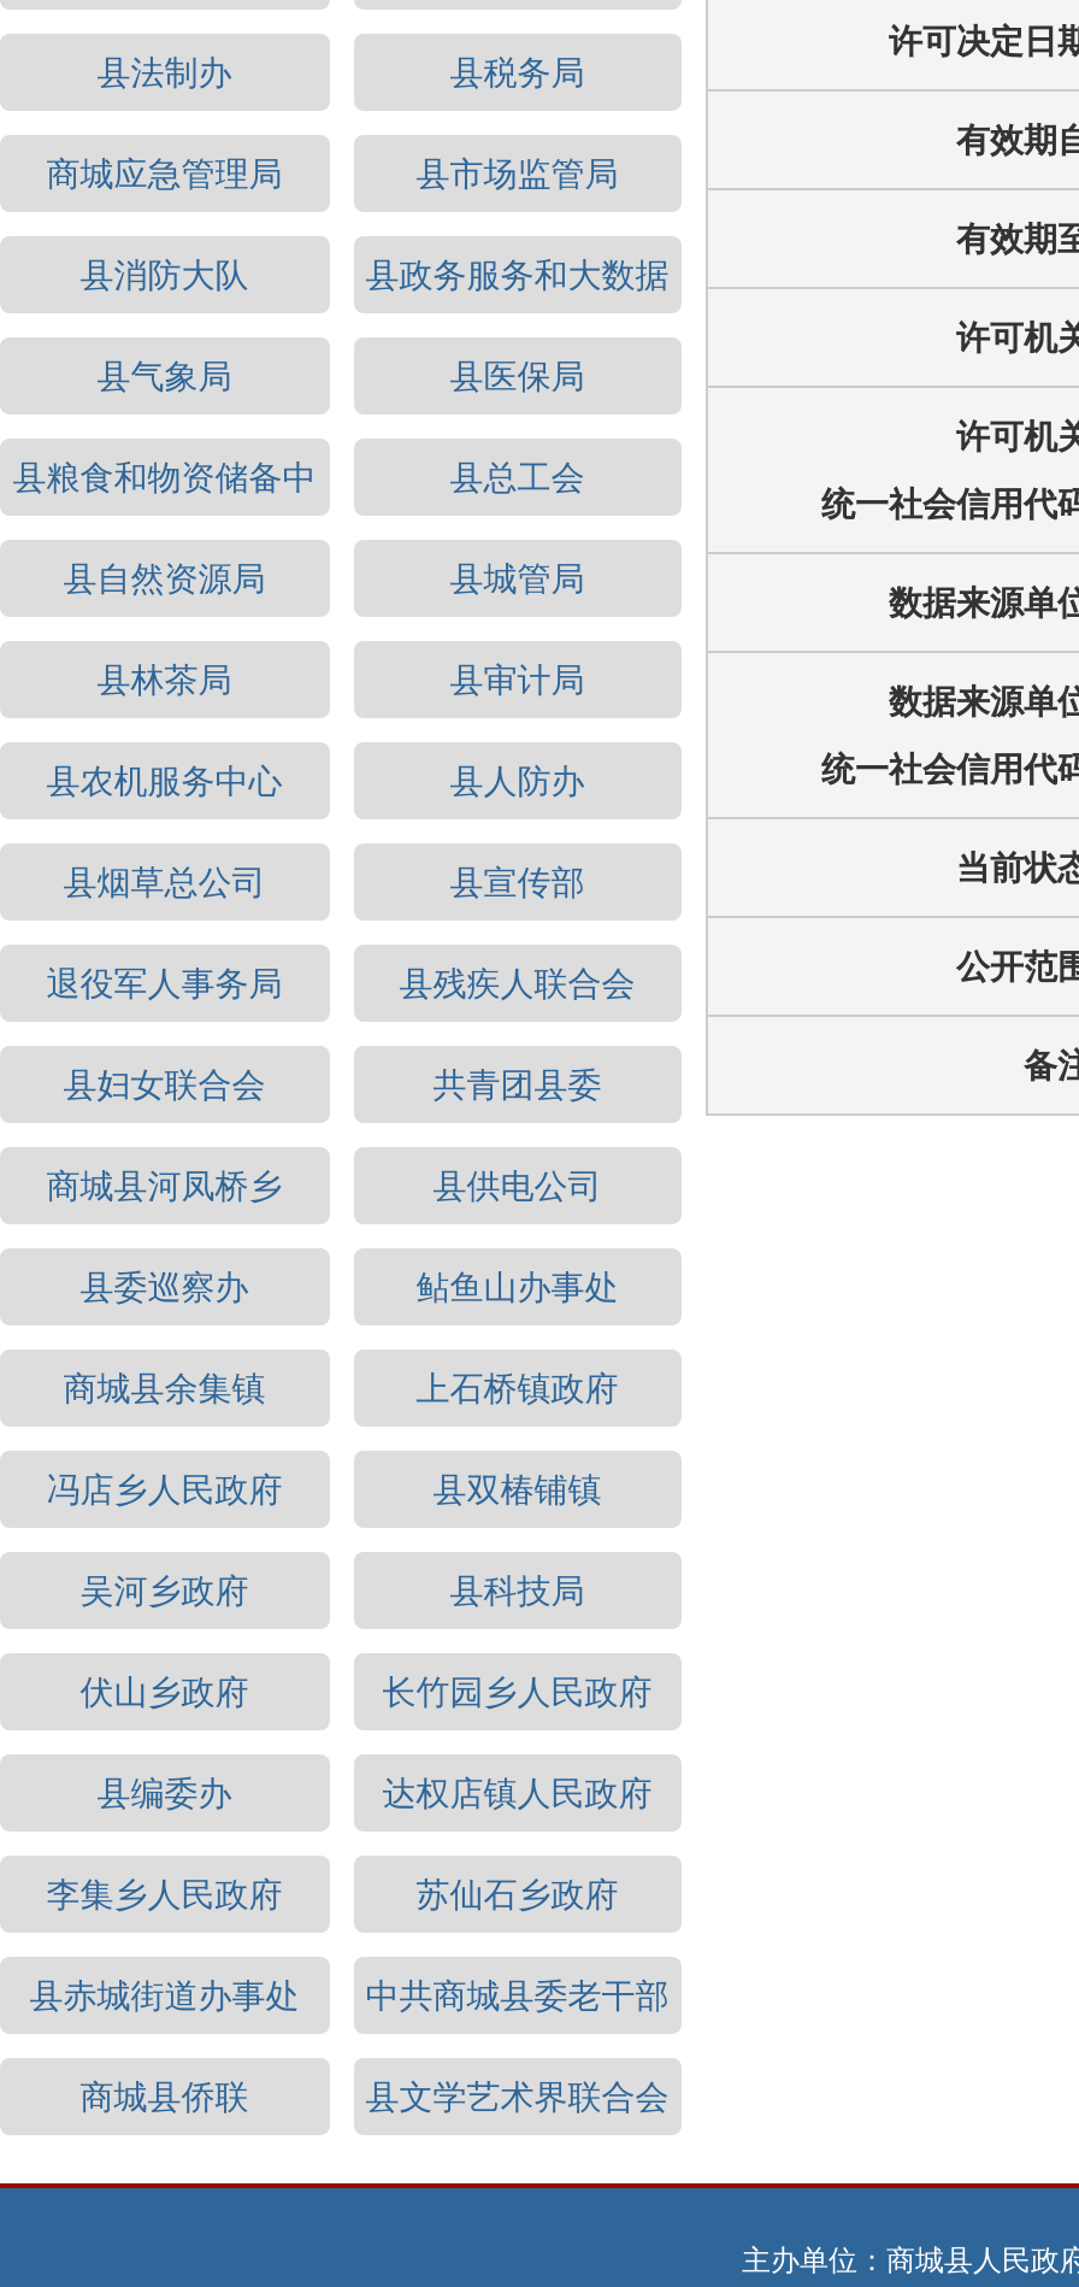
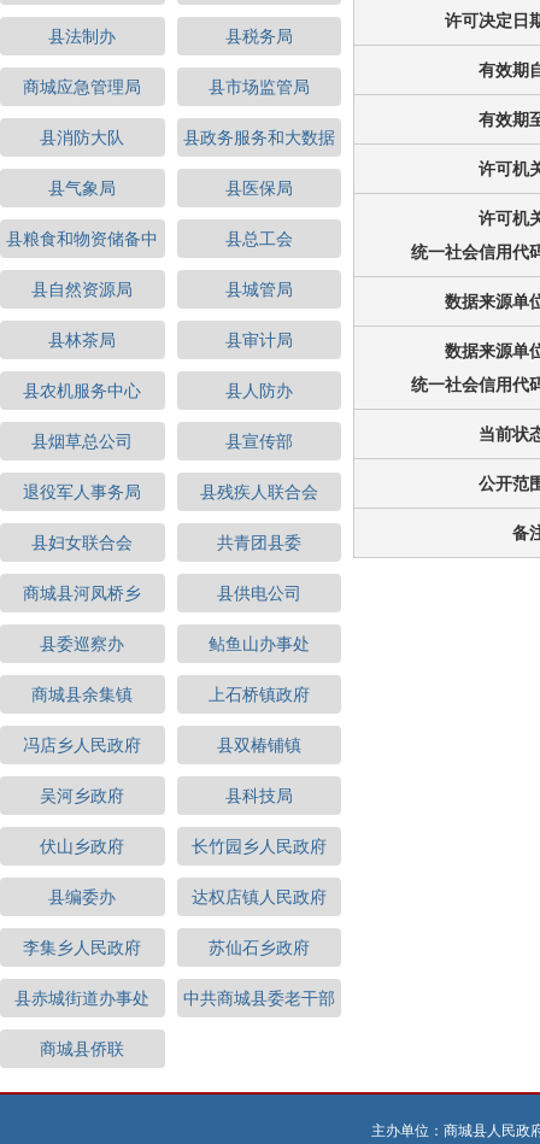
- 县文学艺术界联合会
